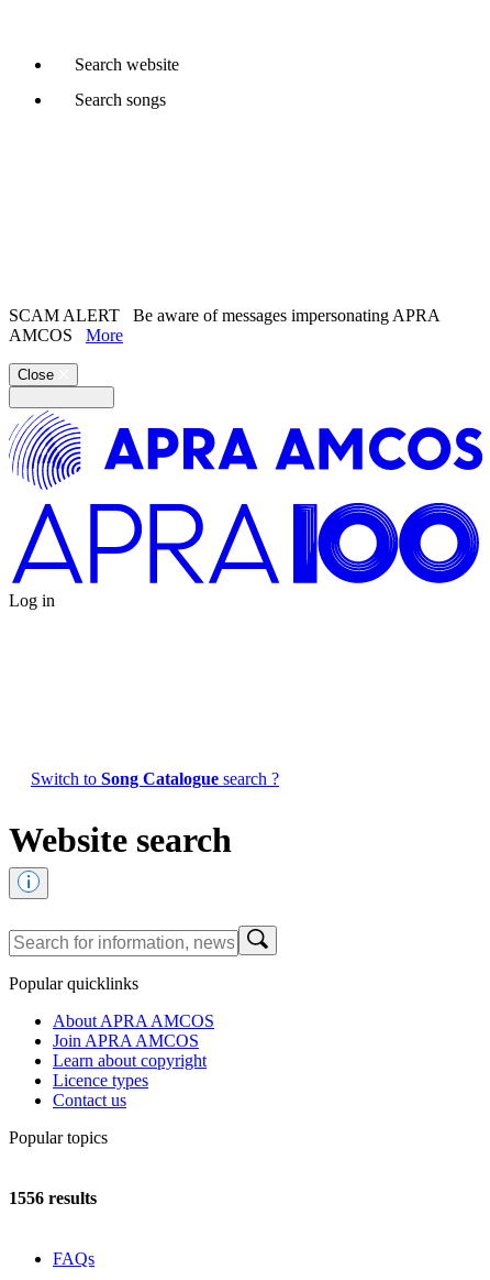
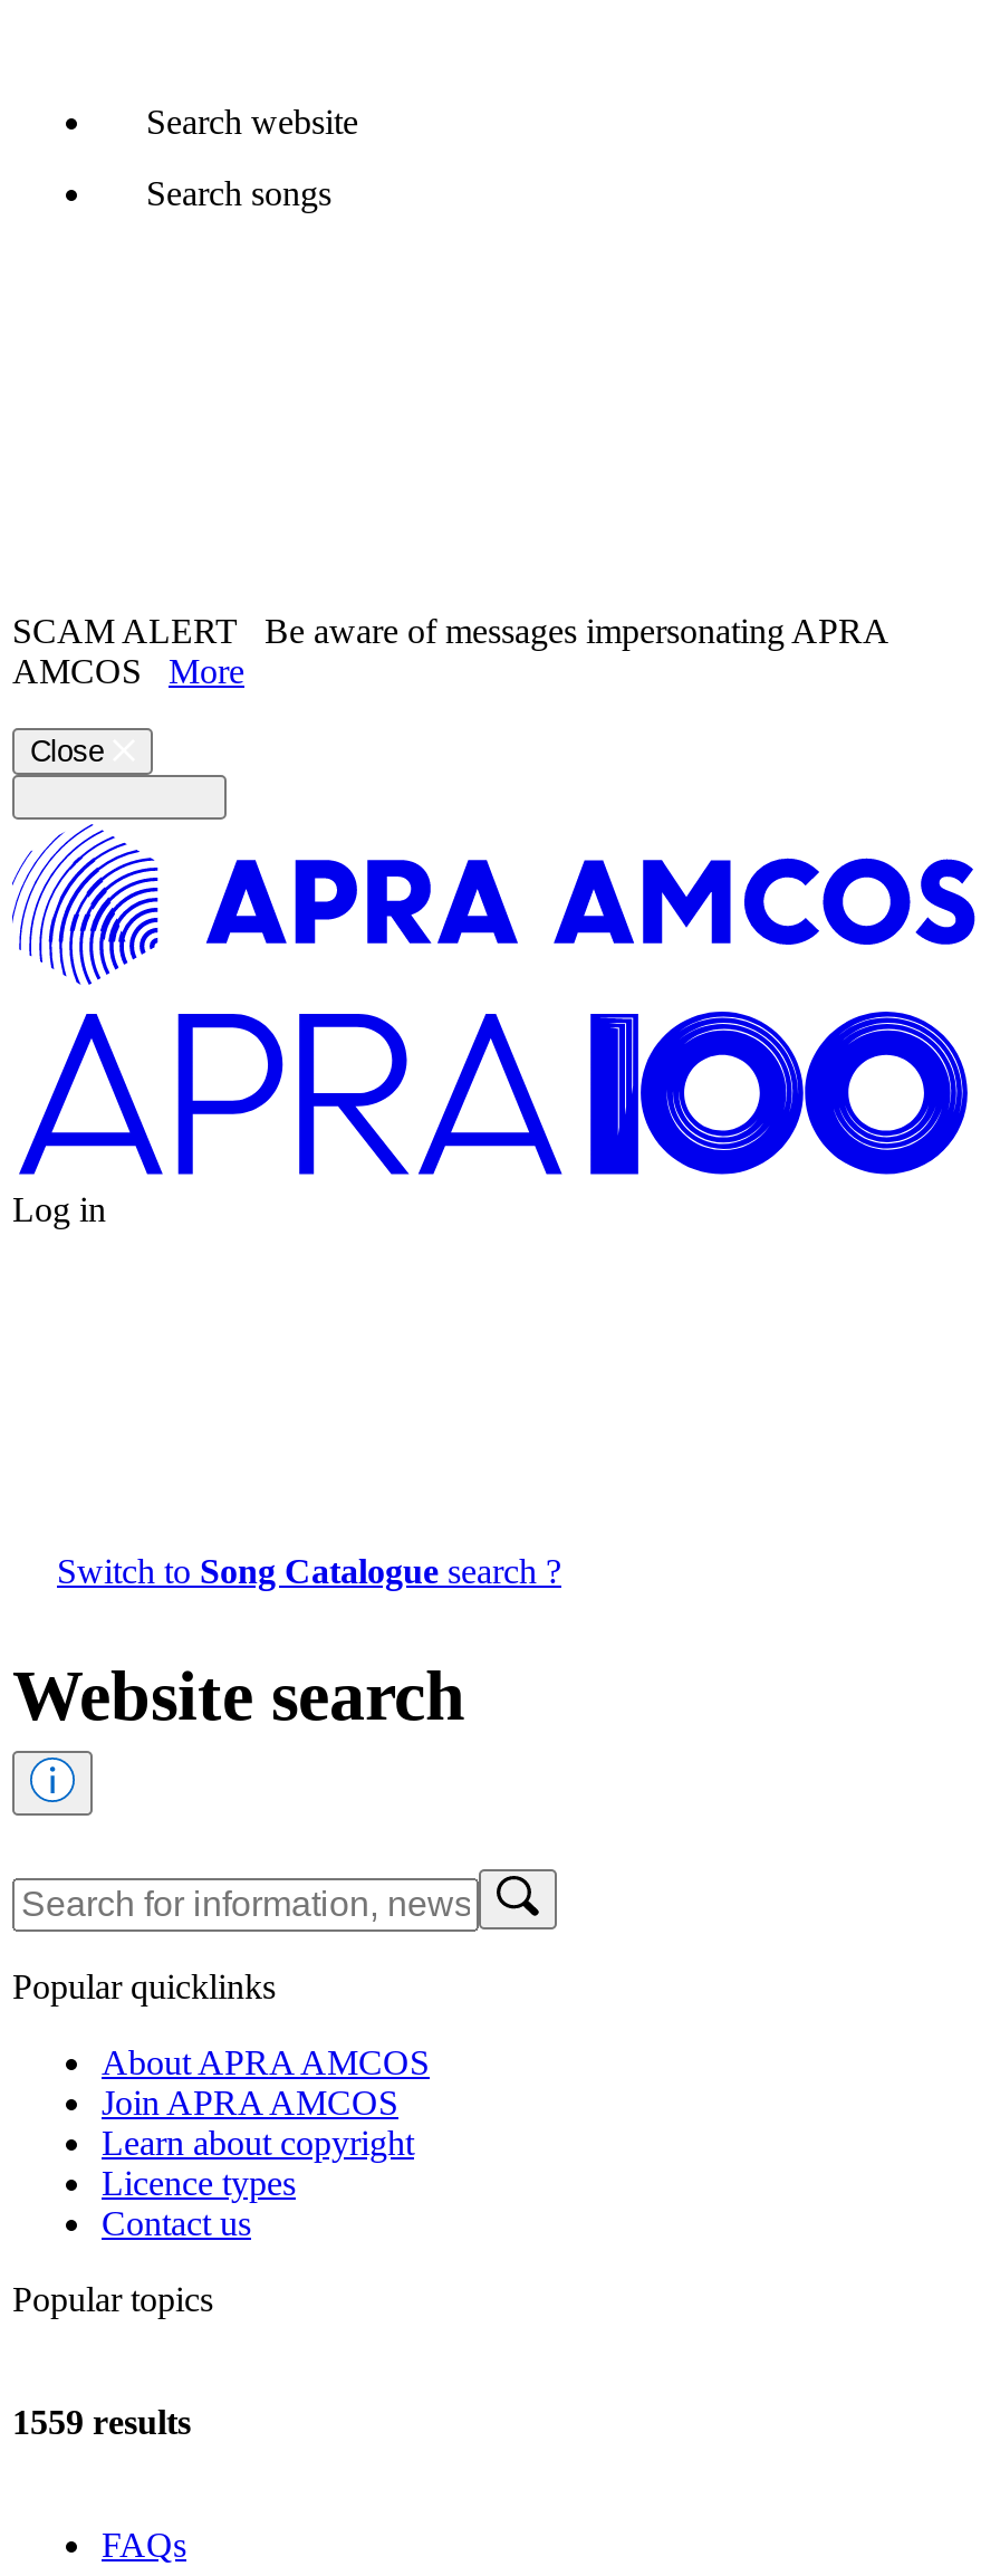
- 1556 results
+ 1559 results
